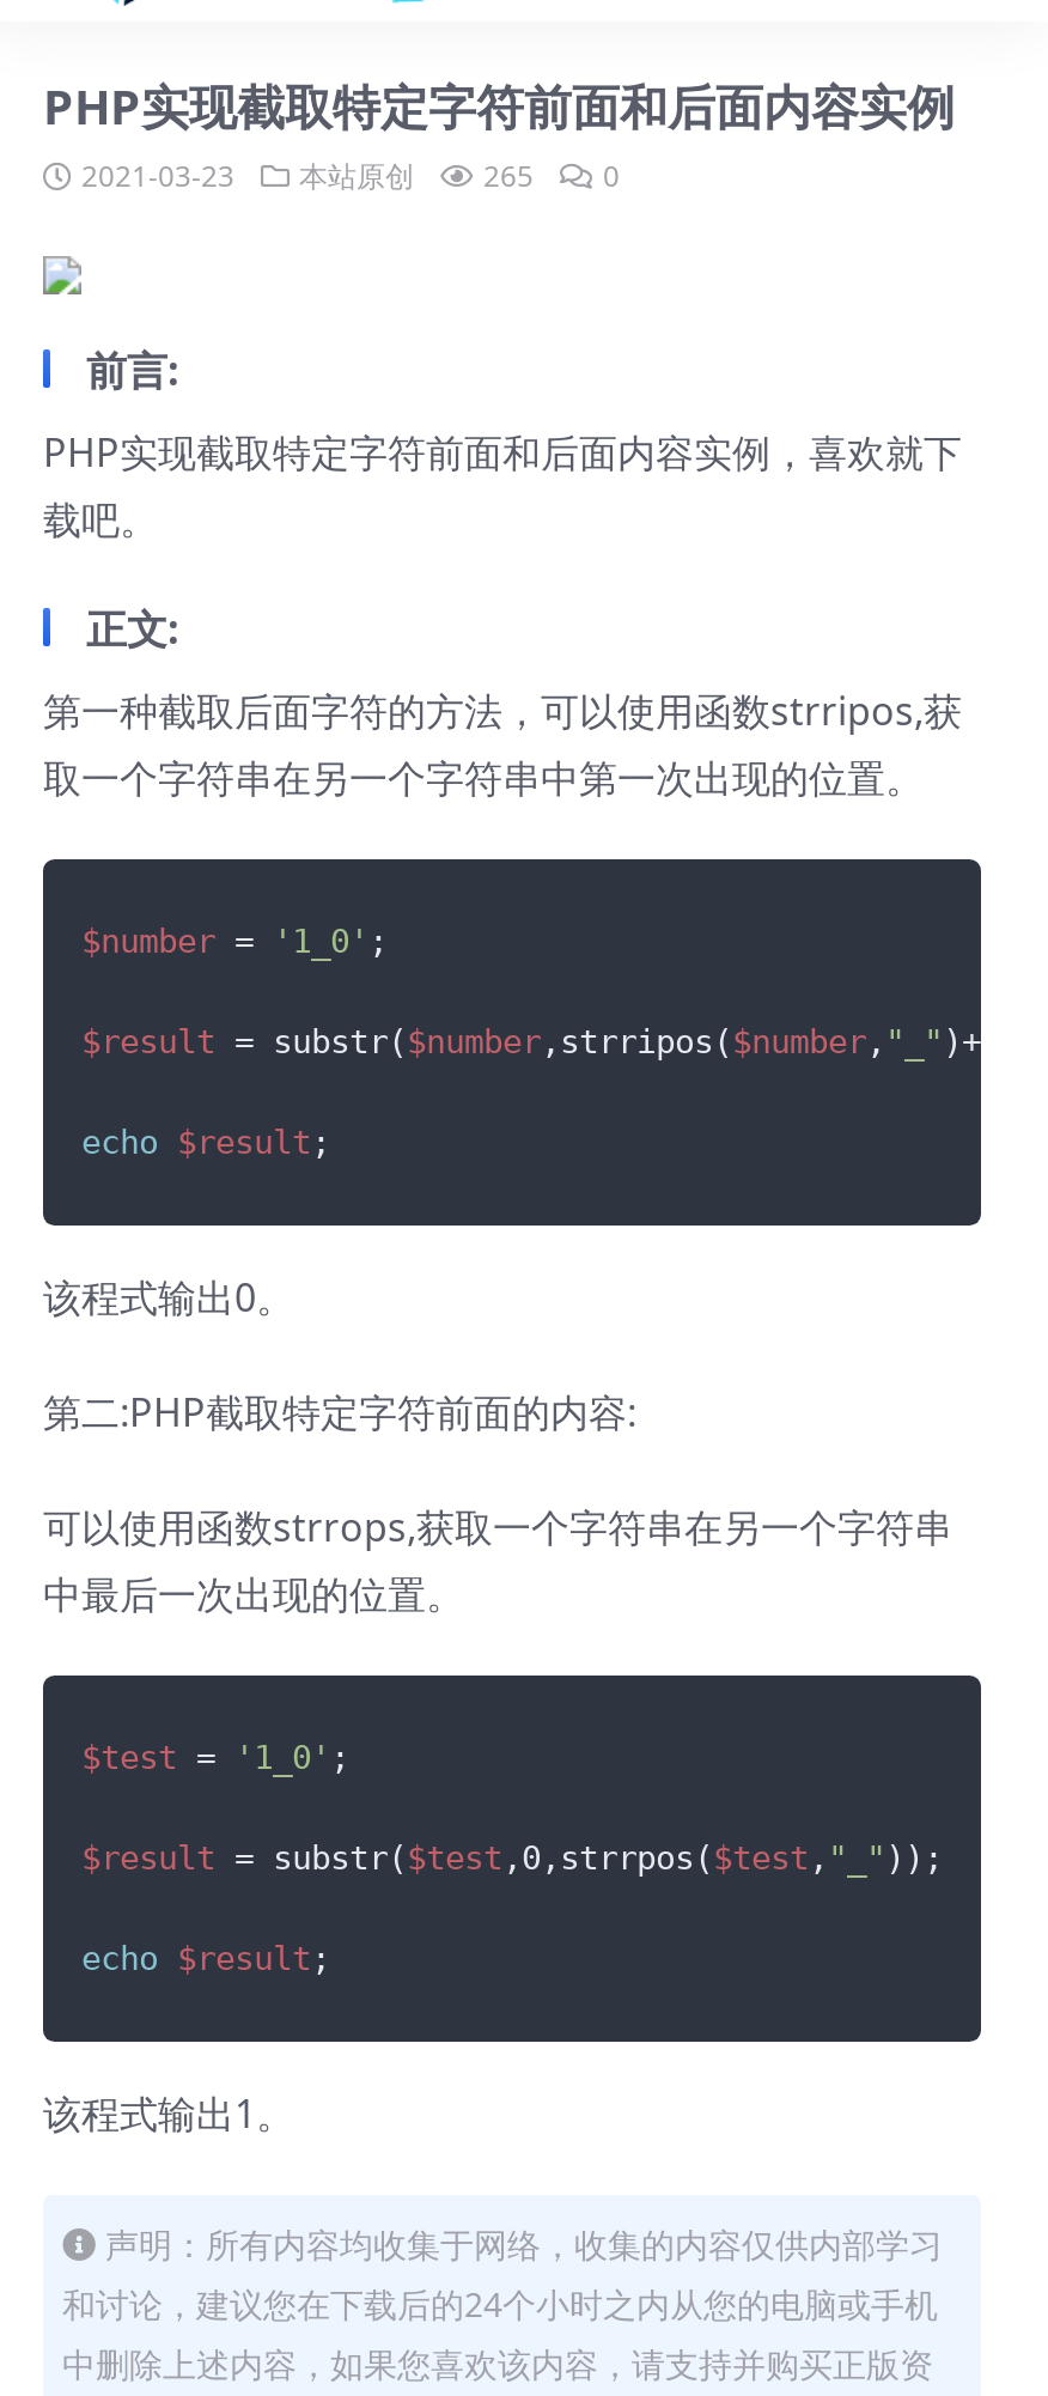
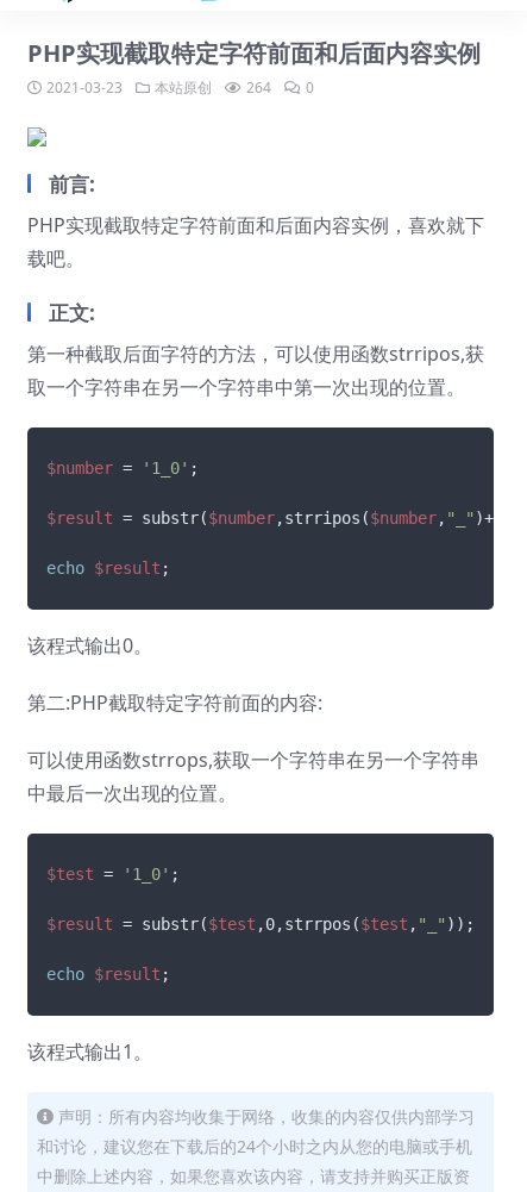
- 2021-03-23 本站原创 265 0
+ 2021-03-23 本站原创 264 0
